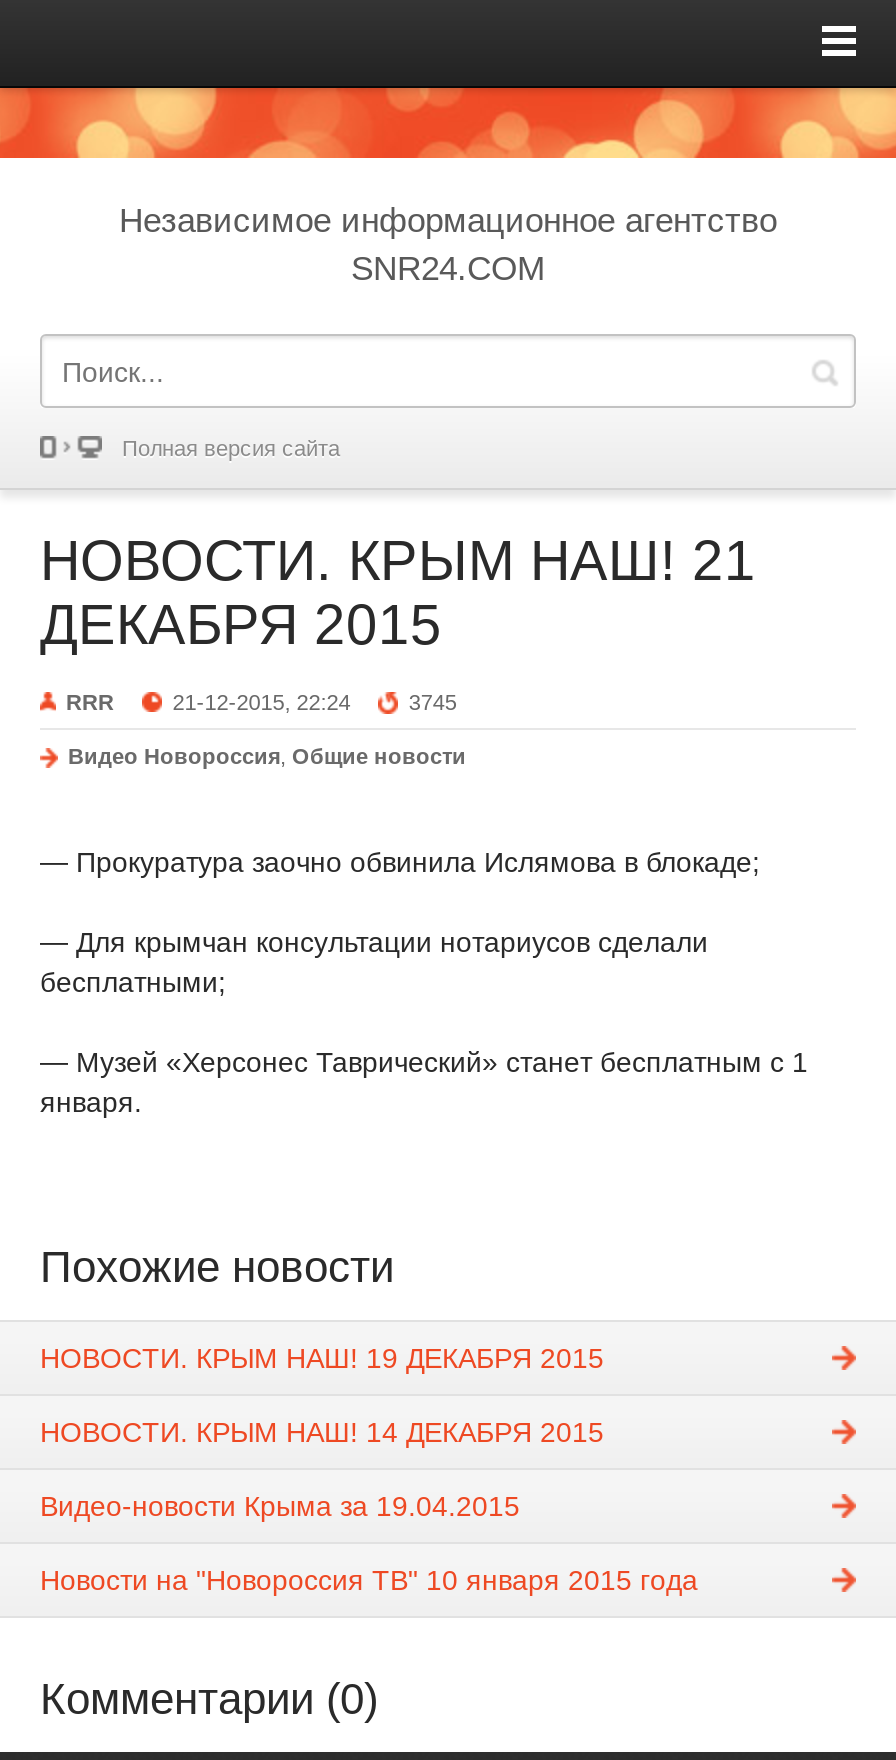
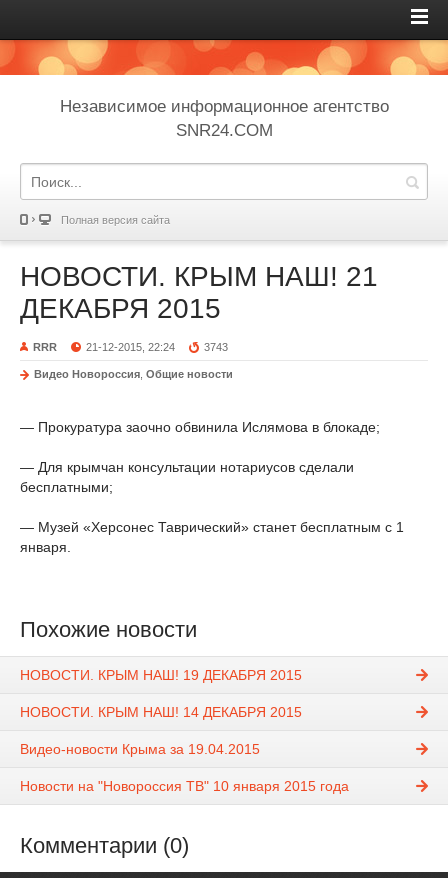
- 3745
+ 3743
